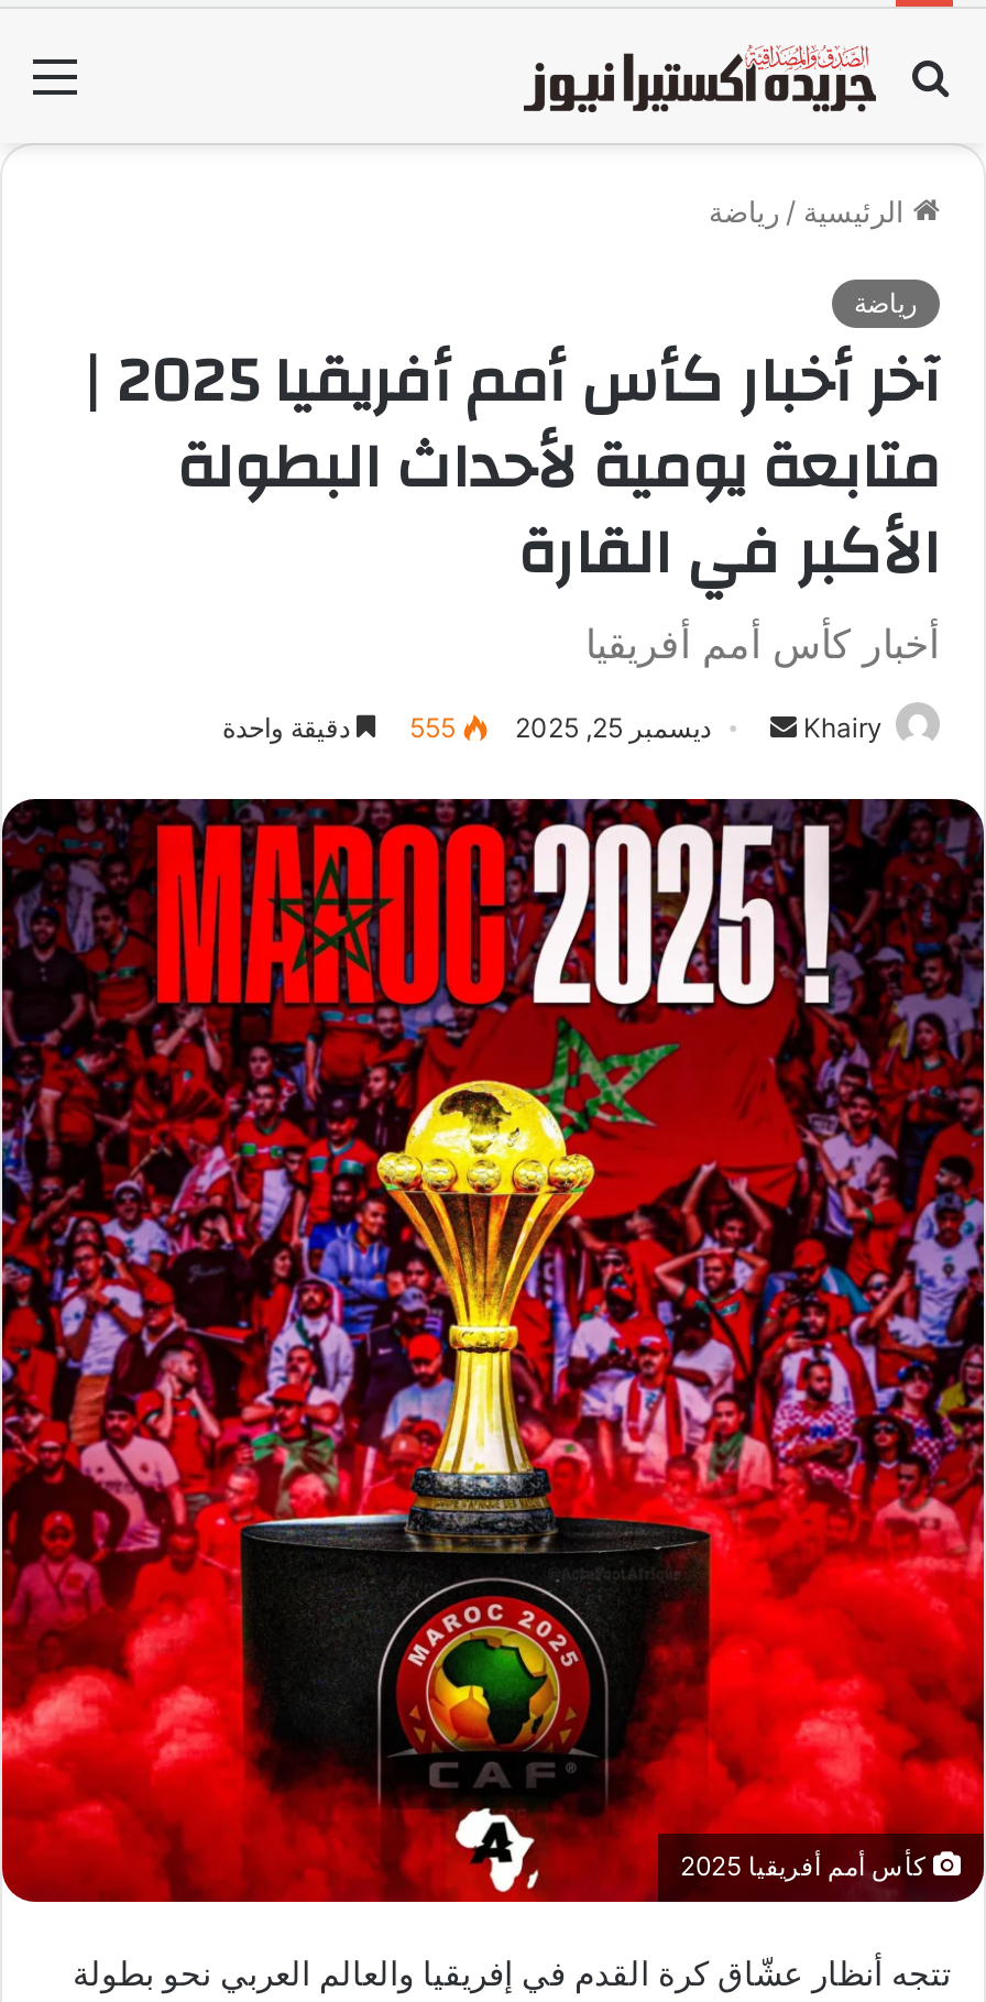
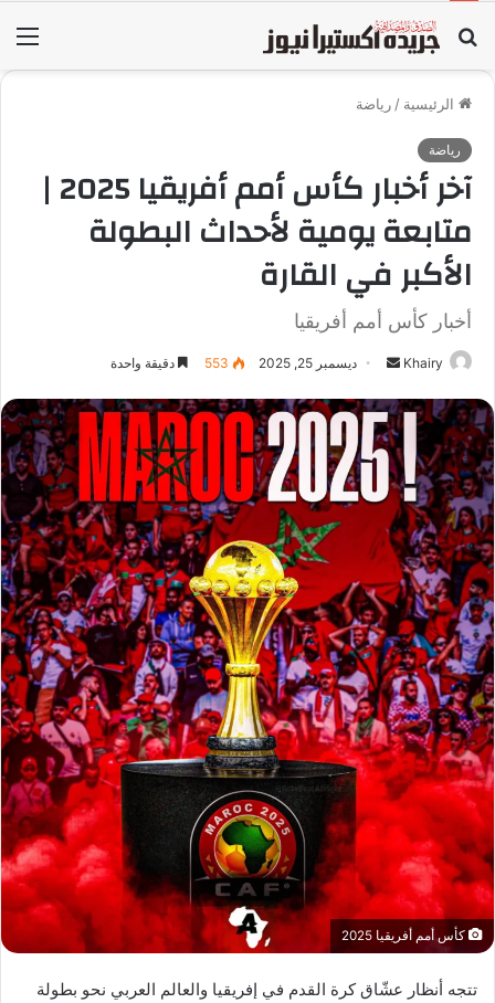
- 555 دقيقة واحدة
+ 553 دقيقة واحدة
